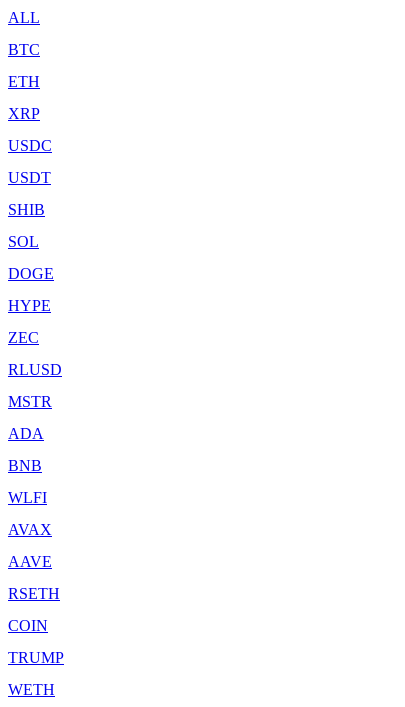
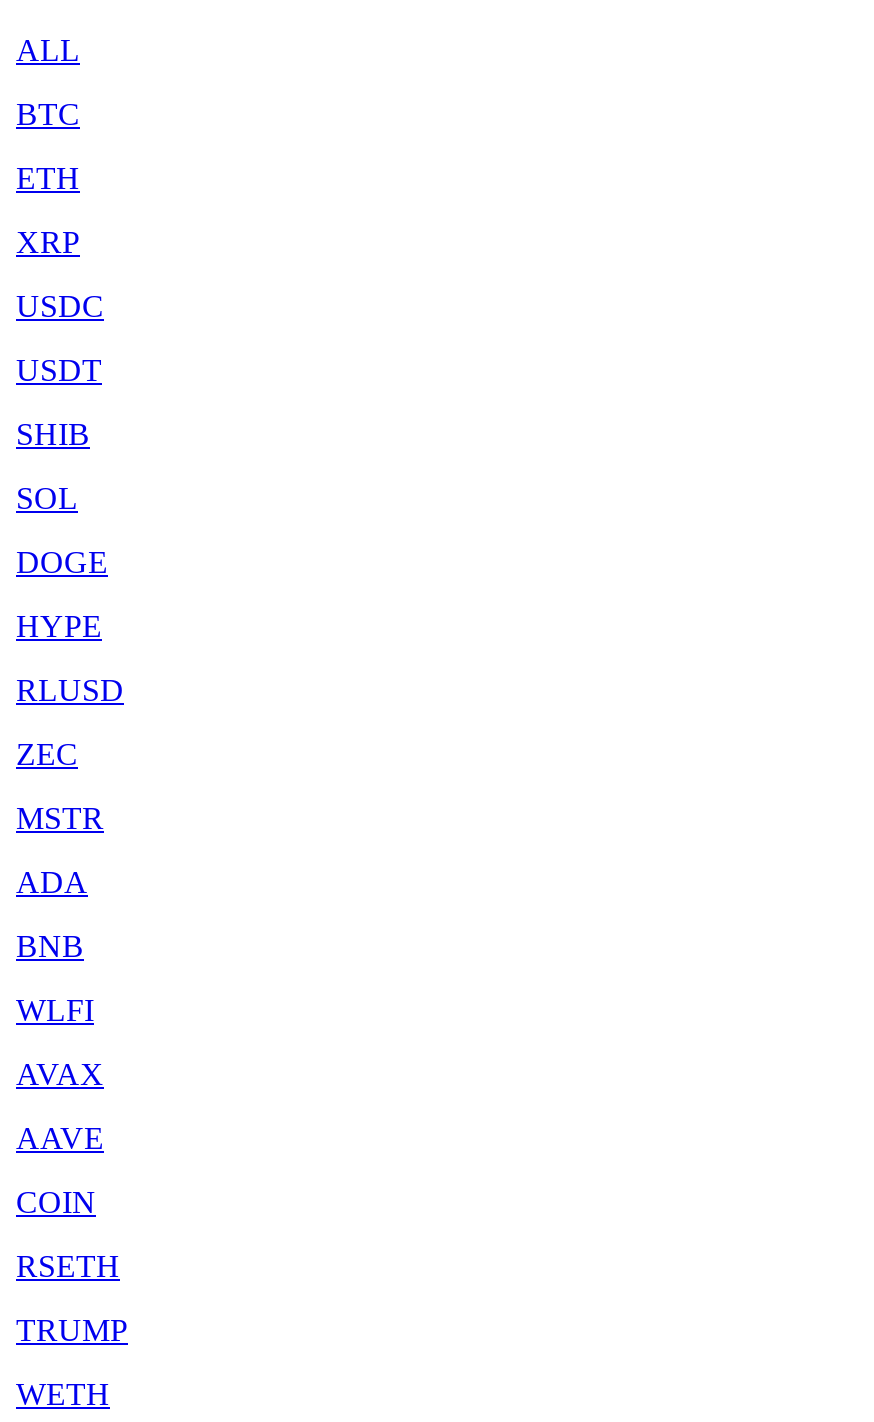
moved down: ZEC

moved up: RLUSD

moved down: RSETH

moved up: COIN
